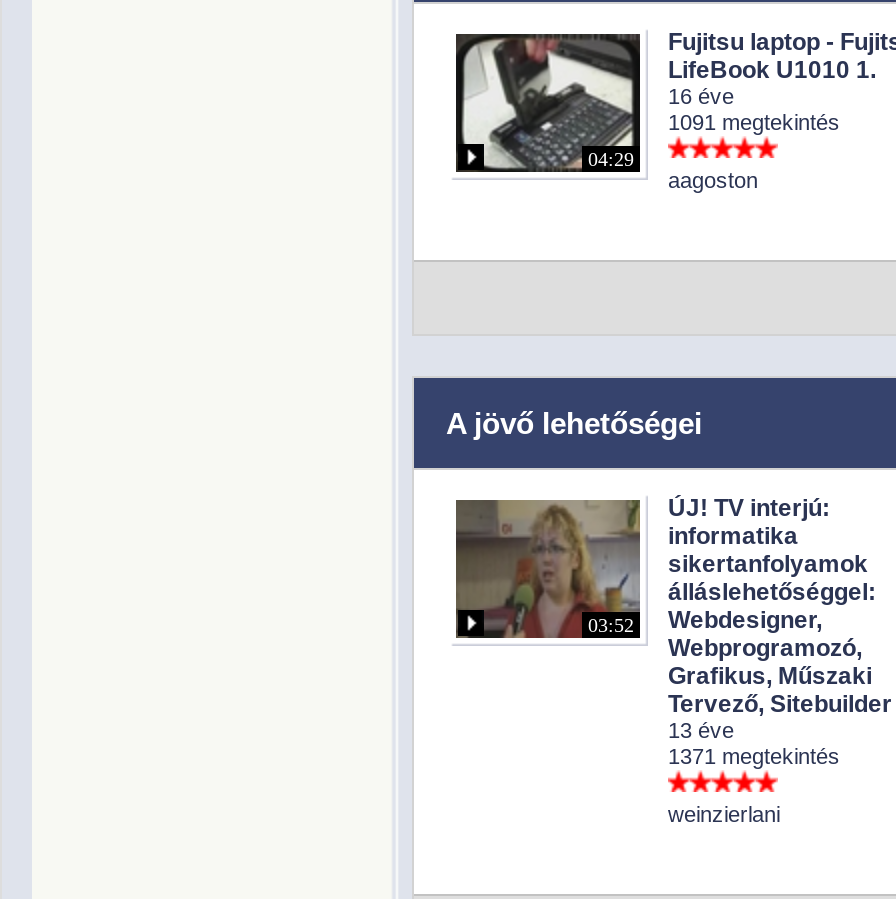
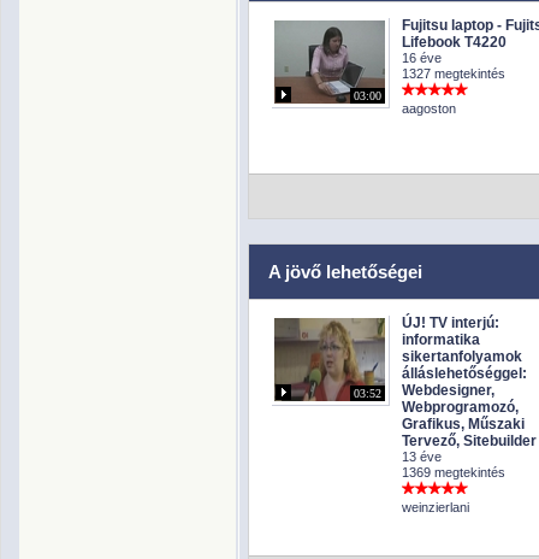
- [image]
- 04:29
+ [image]
+ 03:00

- LifeBook U1010 1.
+ Lifebook T4220

- 1091 megtekintés
+ 1327 megtekintés

- 1371 megtekintés
+ 1369 megtekintés
